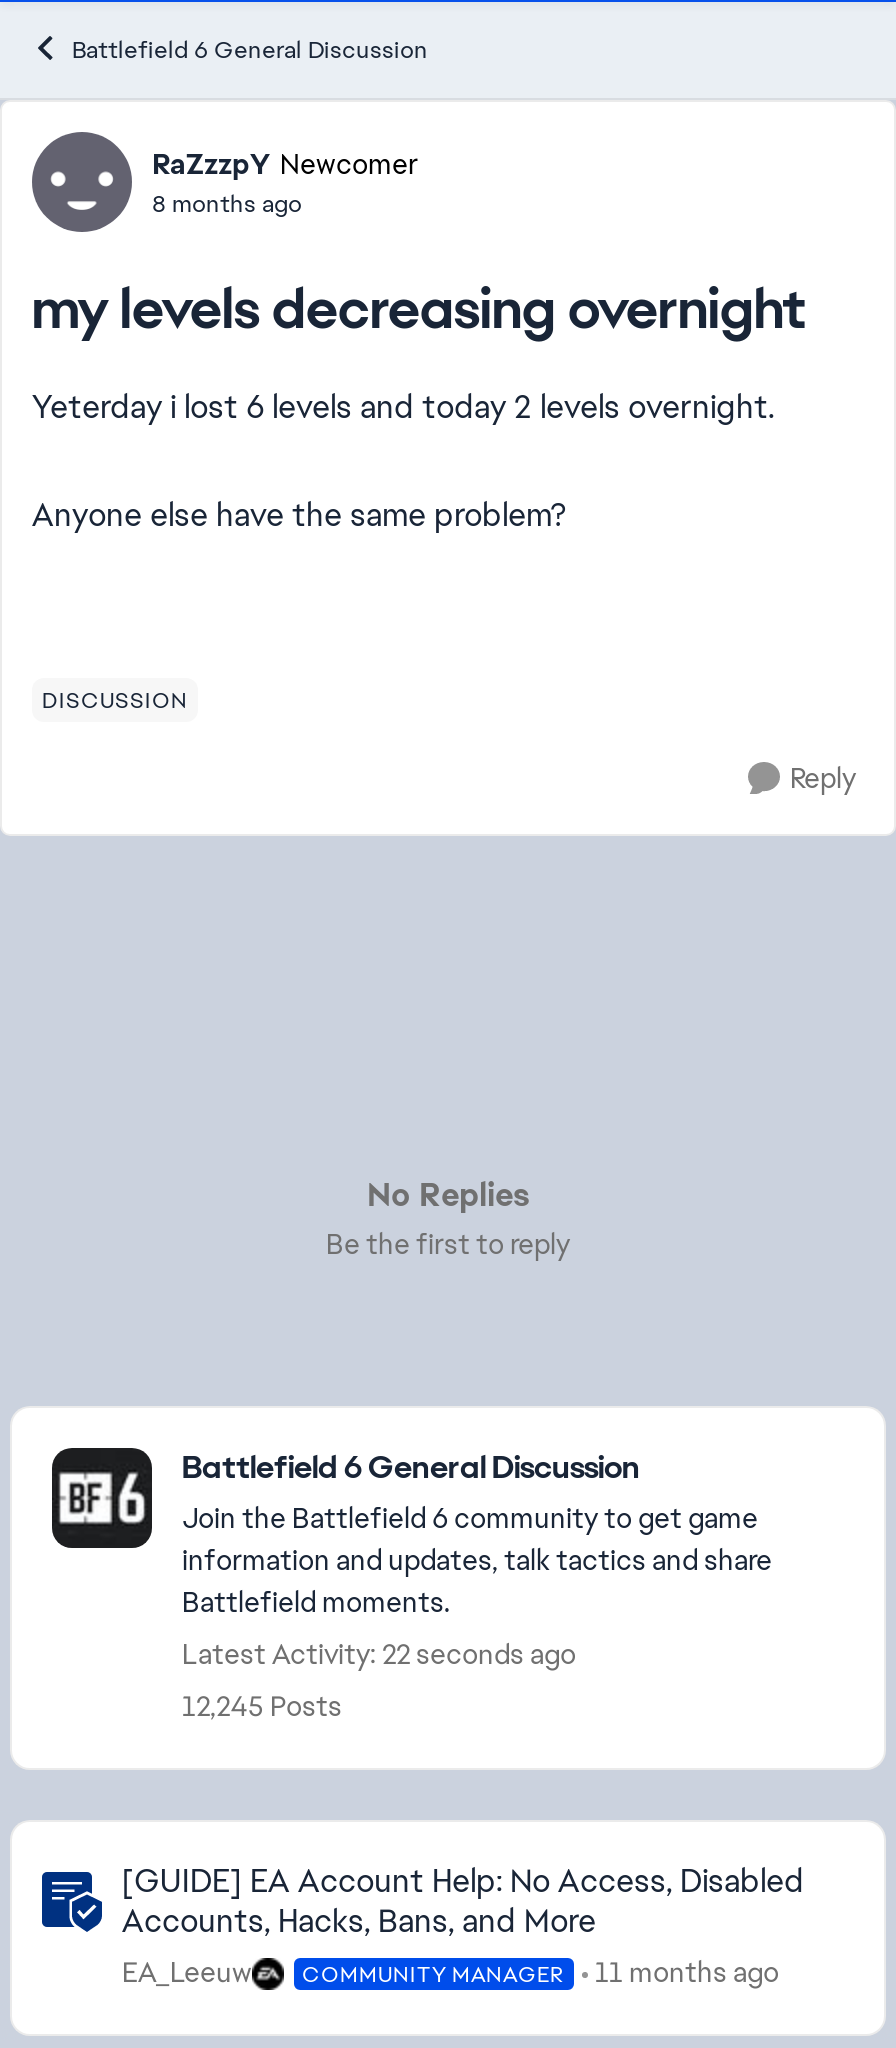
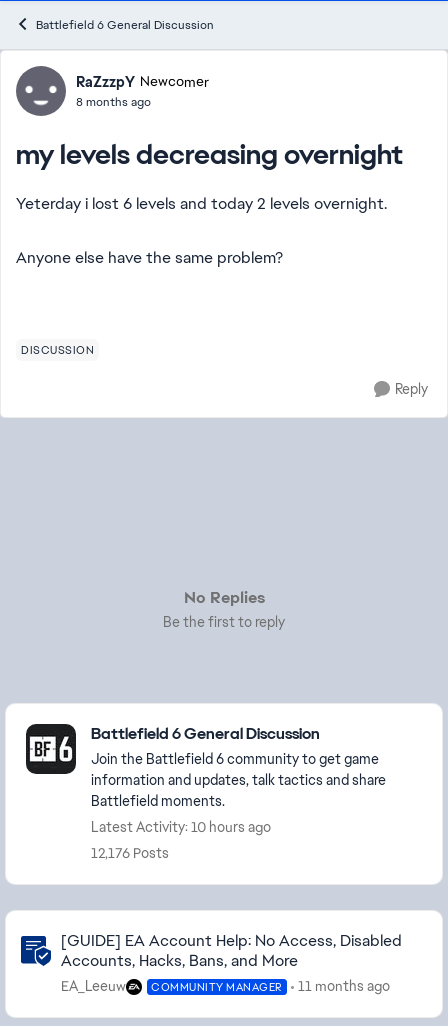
- Latest Activity: 22 seconds ago
+ Latest Activity: 10 hours ago

- 12,245 Posts
+ 12,176 Posts
